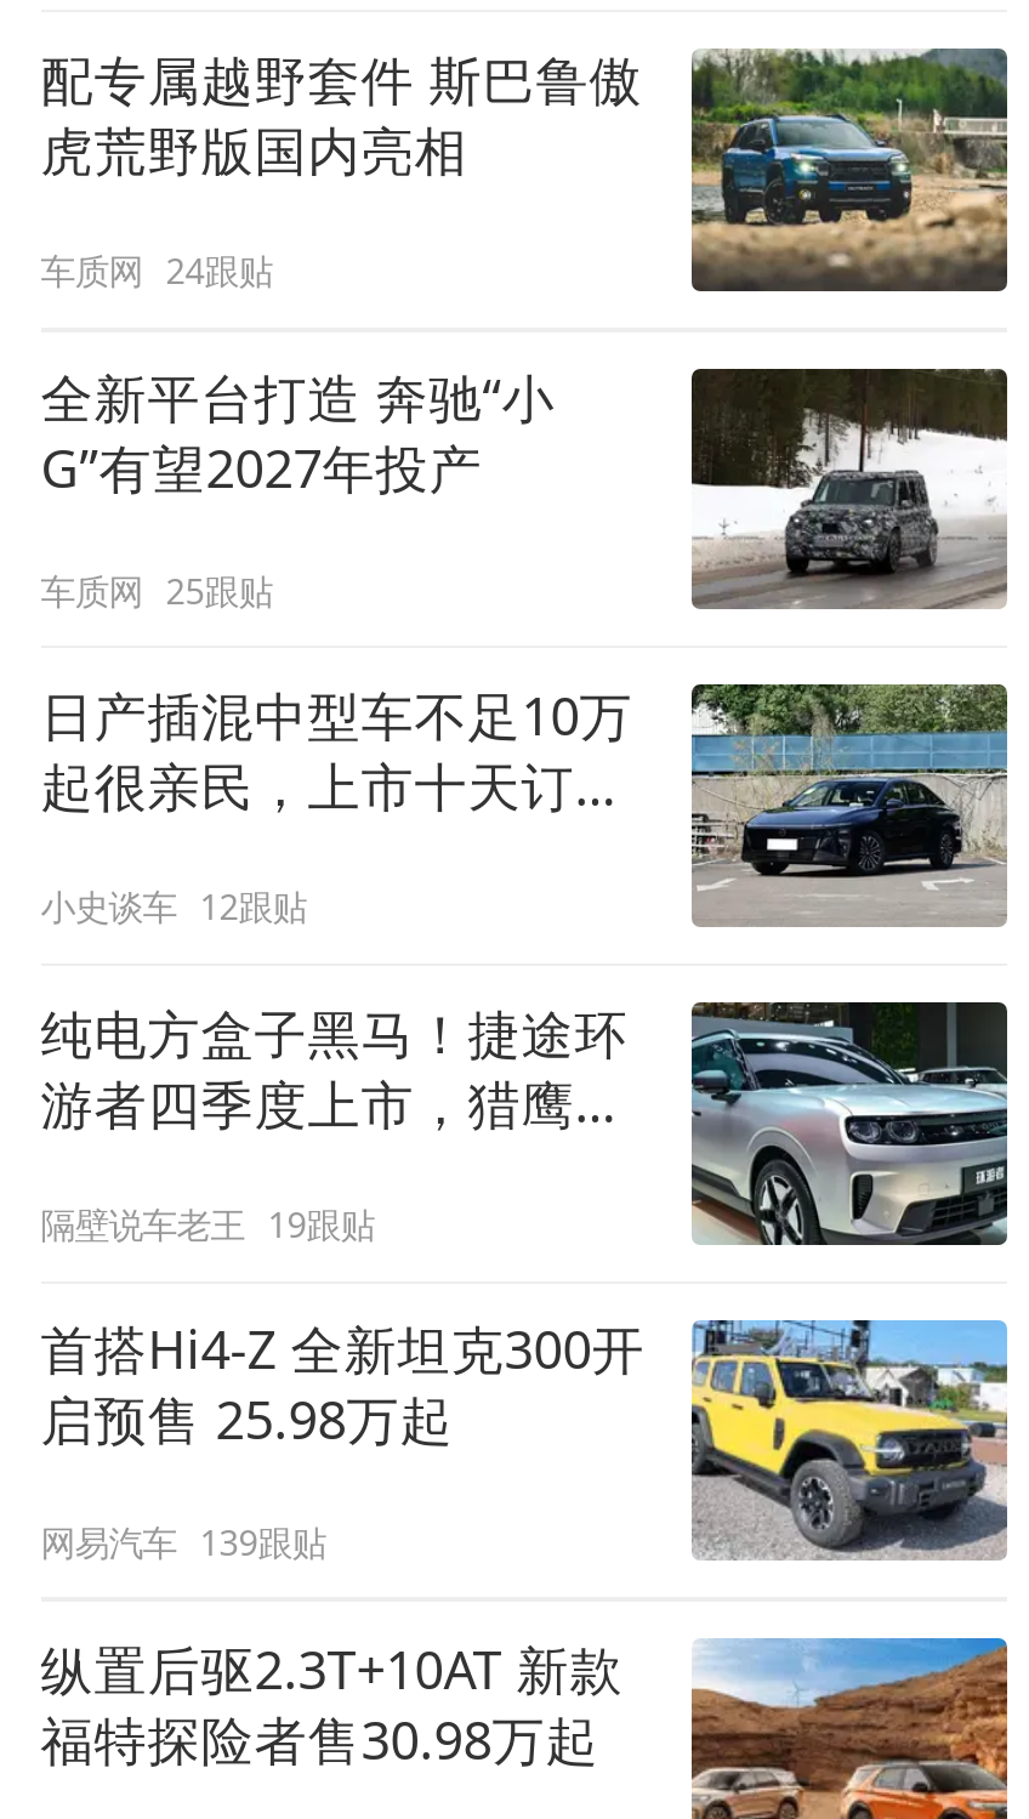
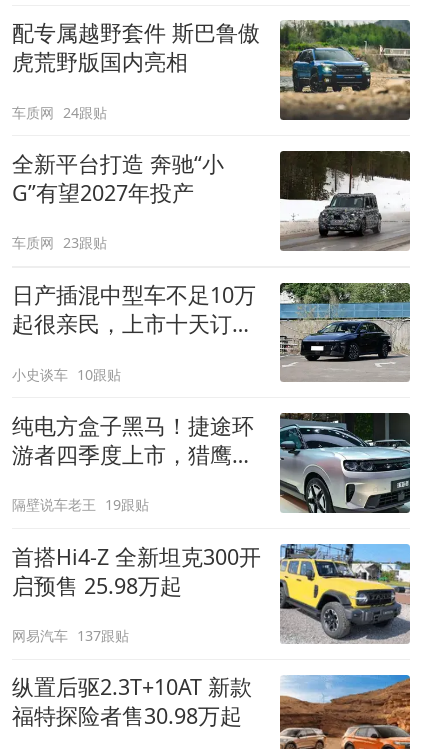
- 车质网 25跟贴
+ 车质网 23跟贴

- 小史谈车 12跟贴
+ 小史谈车 10跟贴

- 网易汽车 139跟贴
+ 网易汽车 137跟贴
